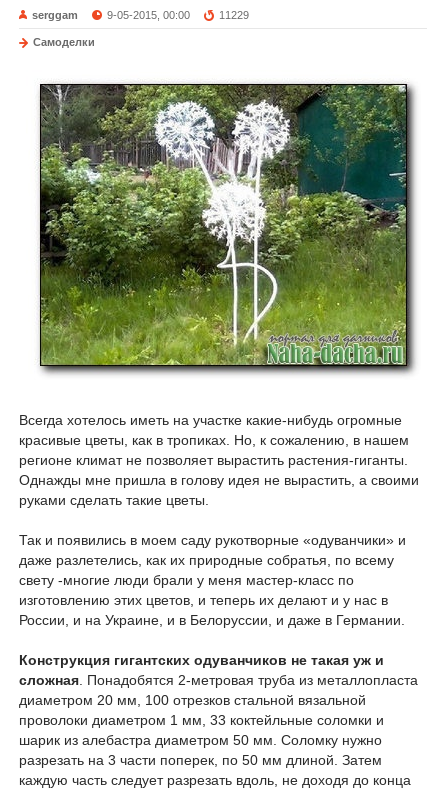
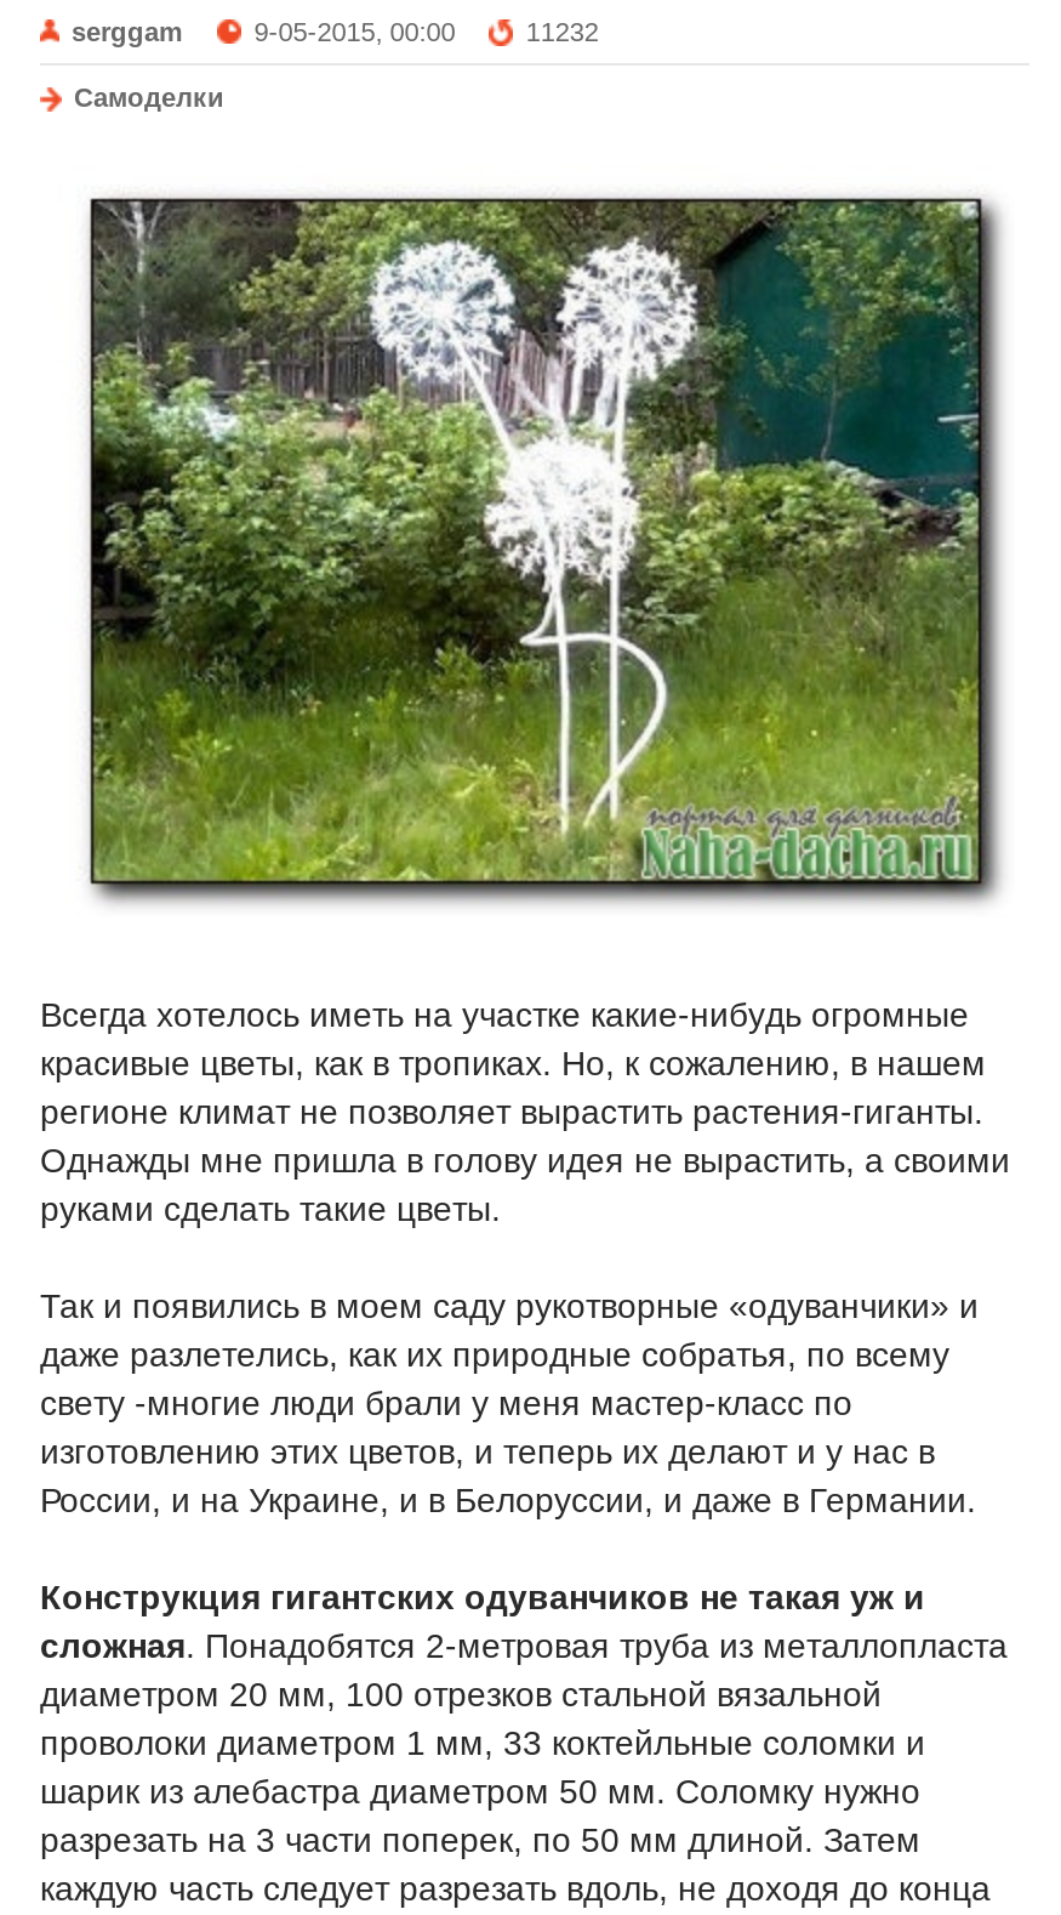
- 11229
+ 11232
